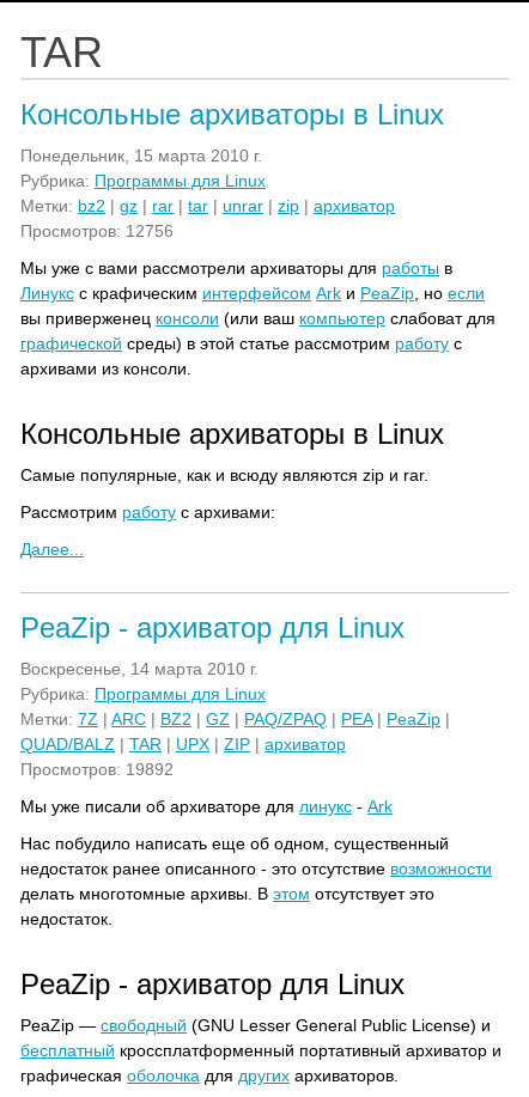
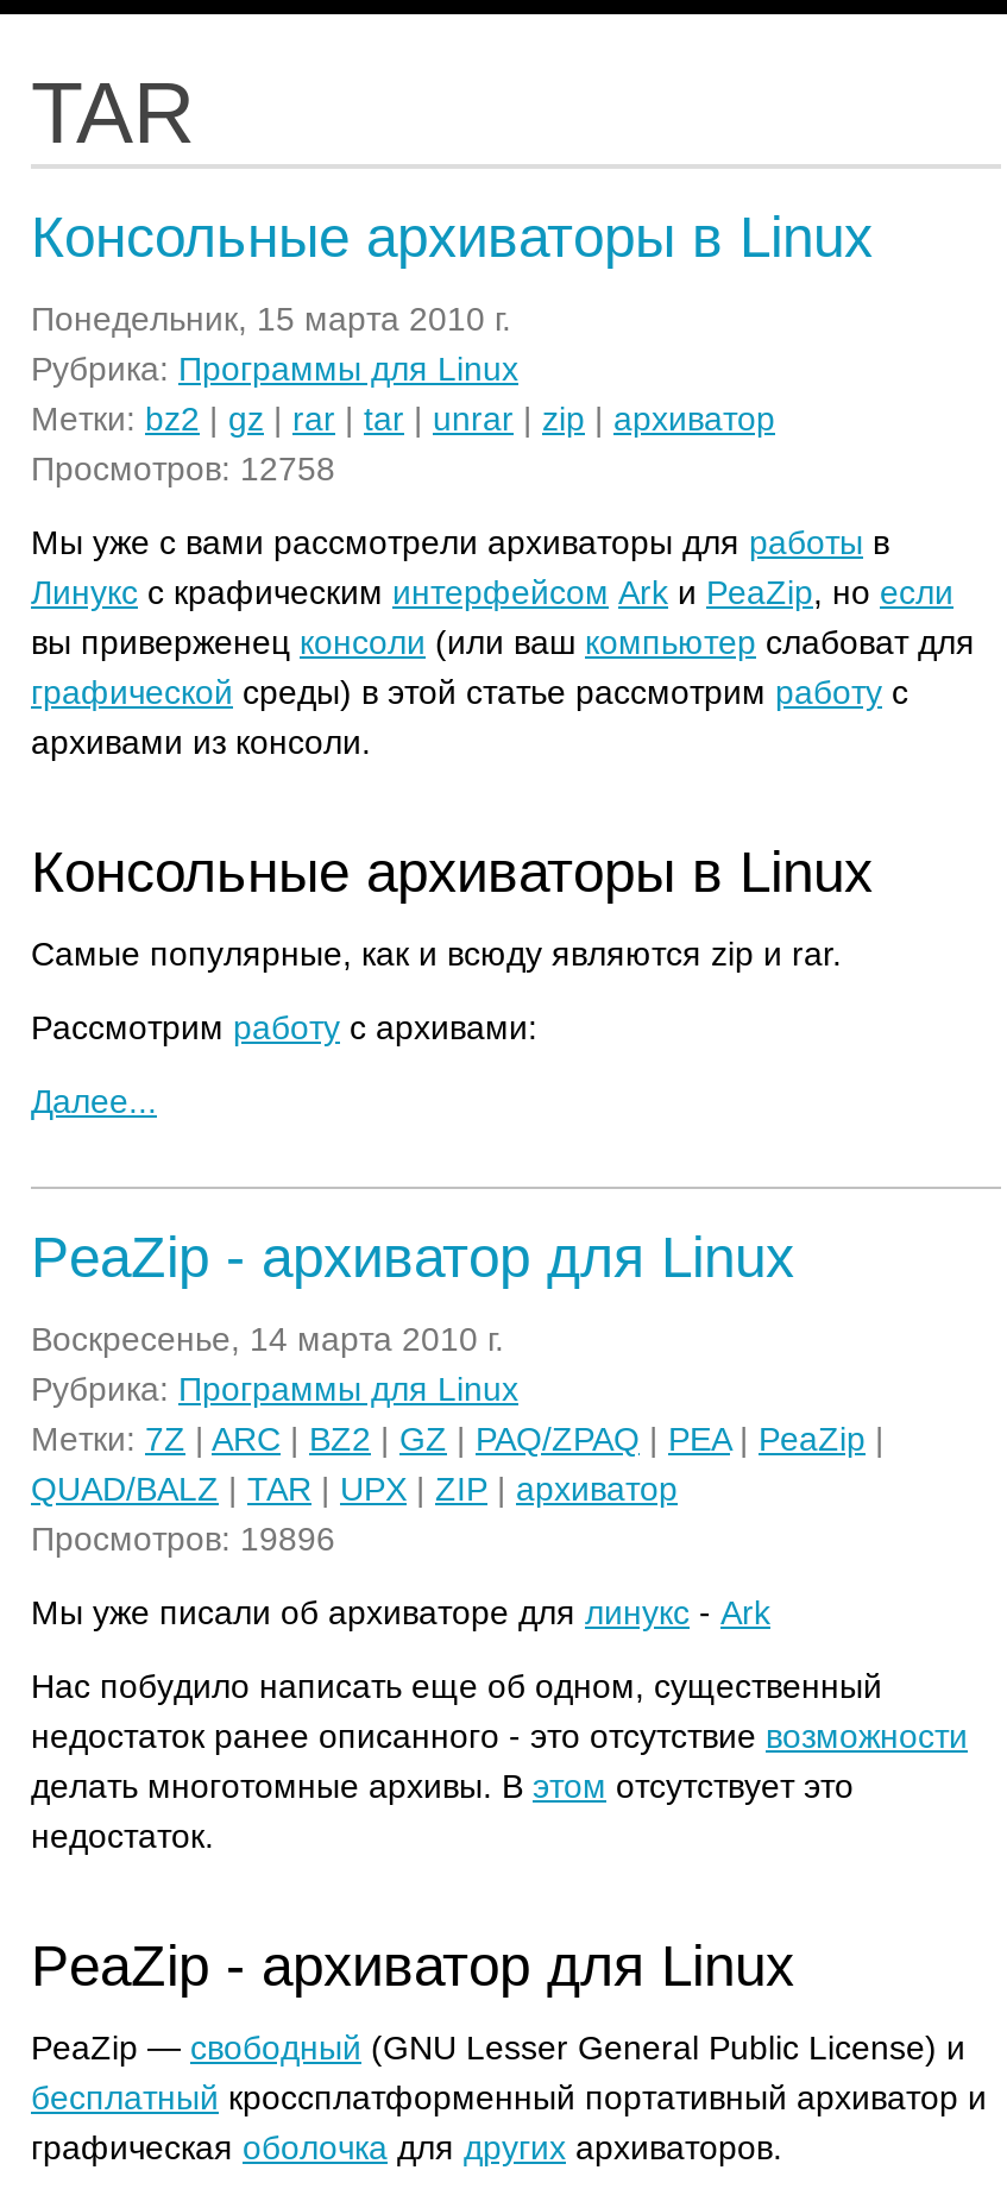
- Просмотров: 12756
+ Просмотров: 12758

- Просмотров: 19892
+ Просмотров: 19896
